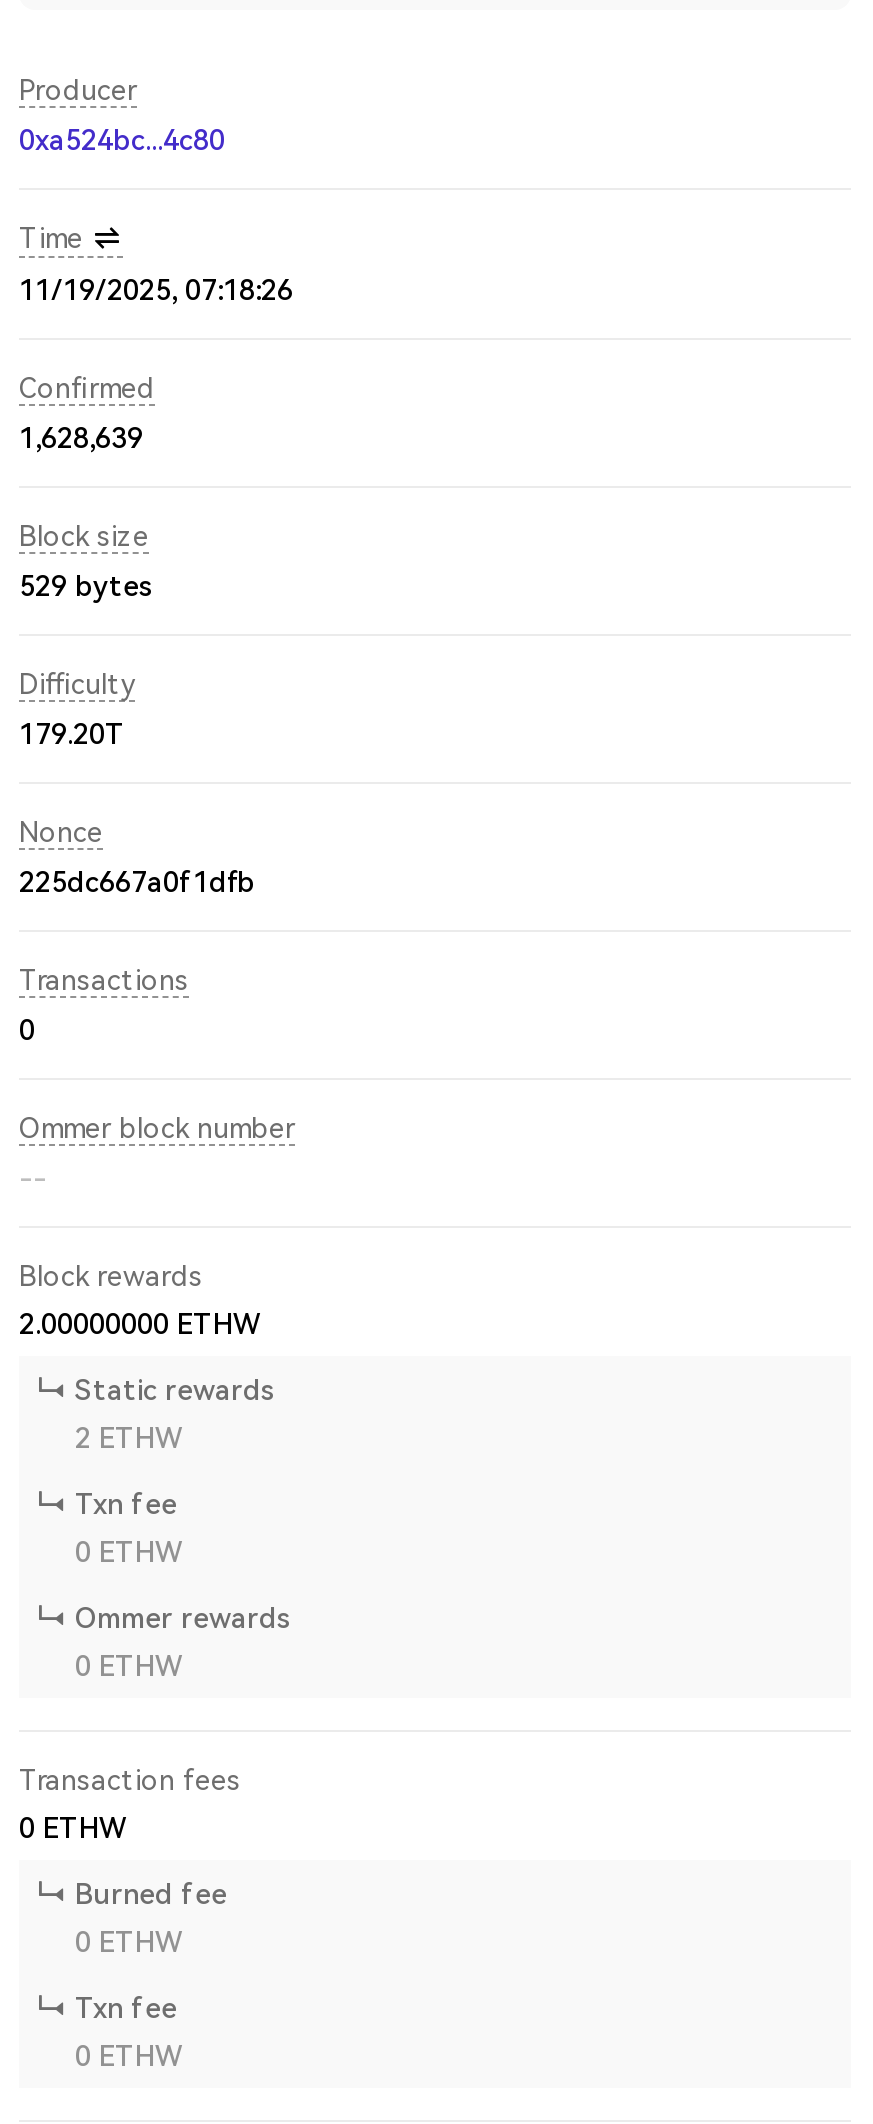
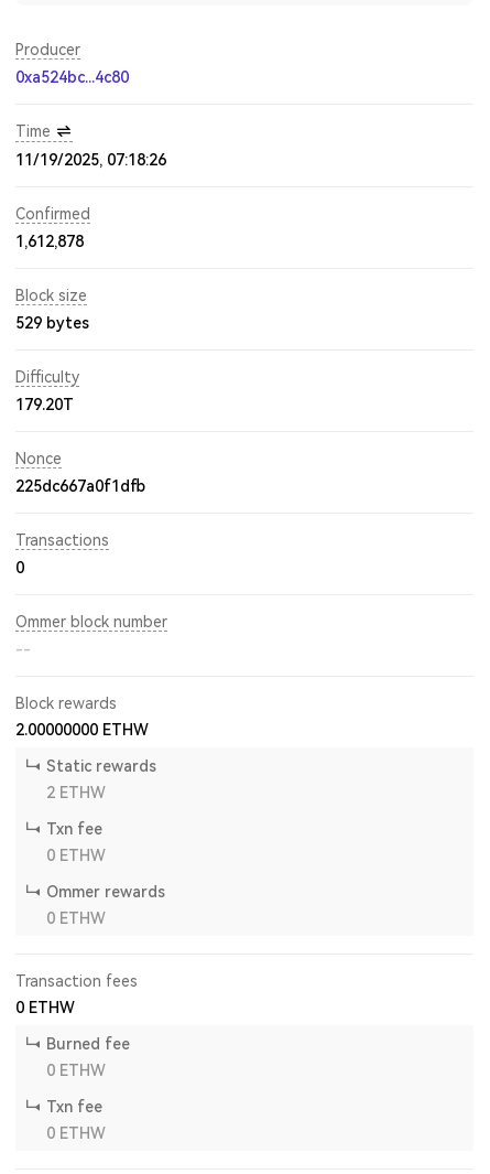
- 1,628,639
+ 1,612,878
